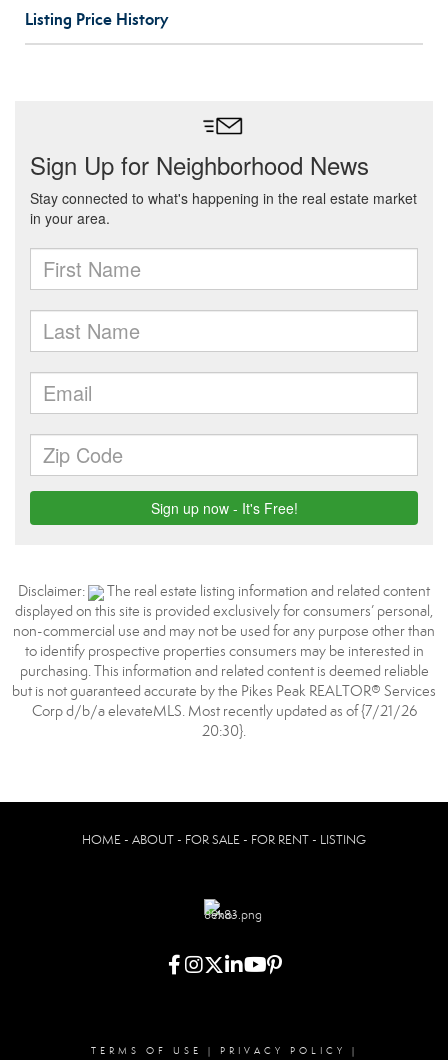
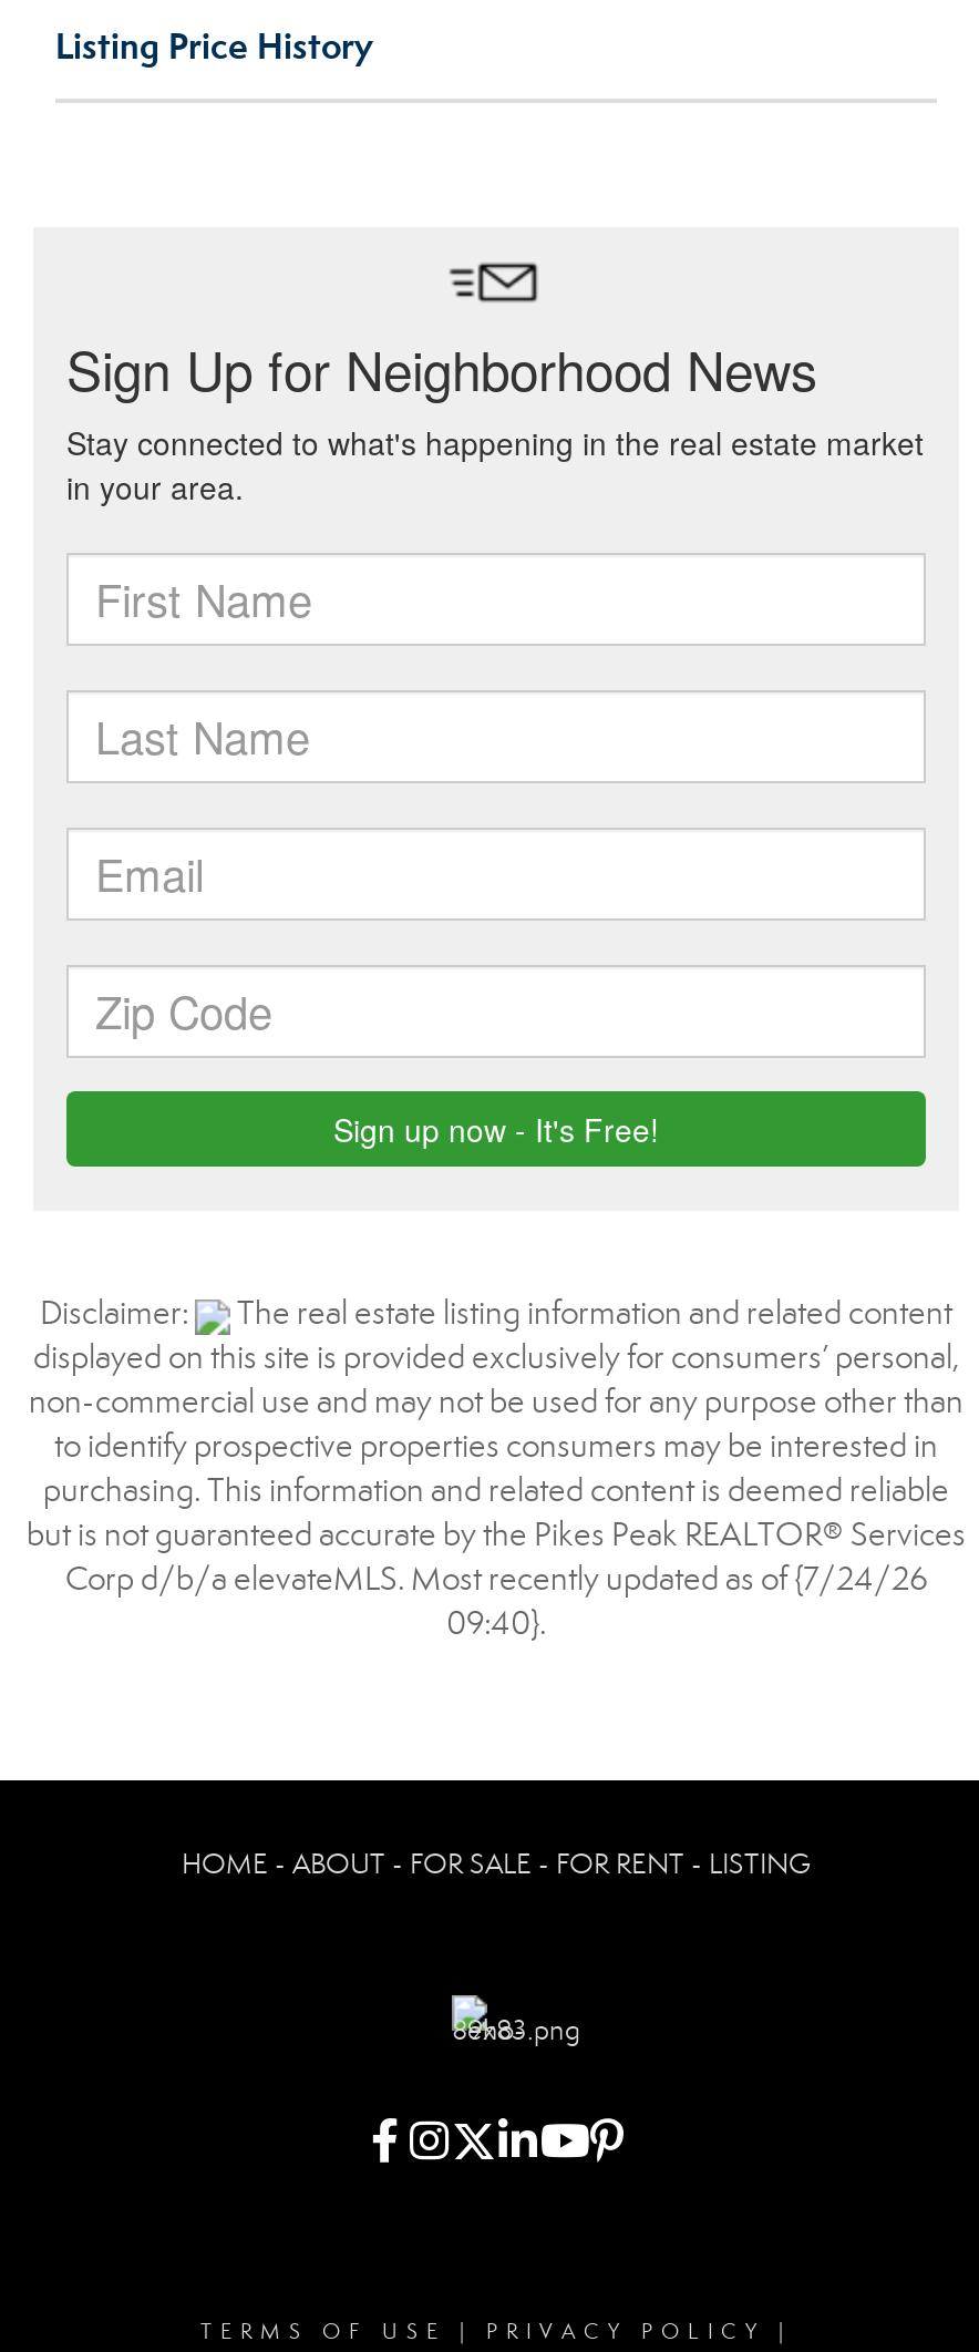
- Corp d/b/a elevateMLS. Most recently updated as of {7/21/26
+ Corp d/b/a elevateMLS. Most recently updated as of {7/24/26

- 20:30}.
+ 09:40}.
